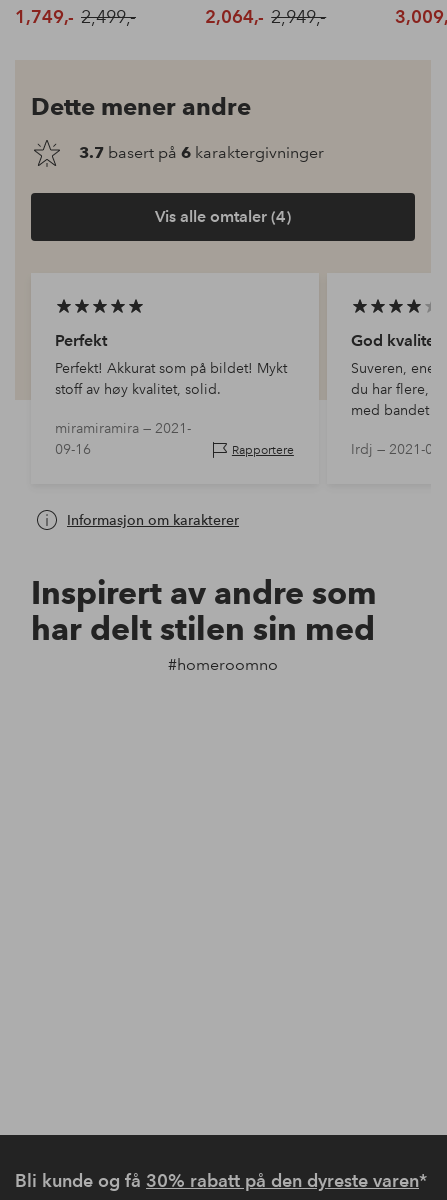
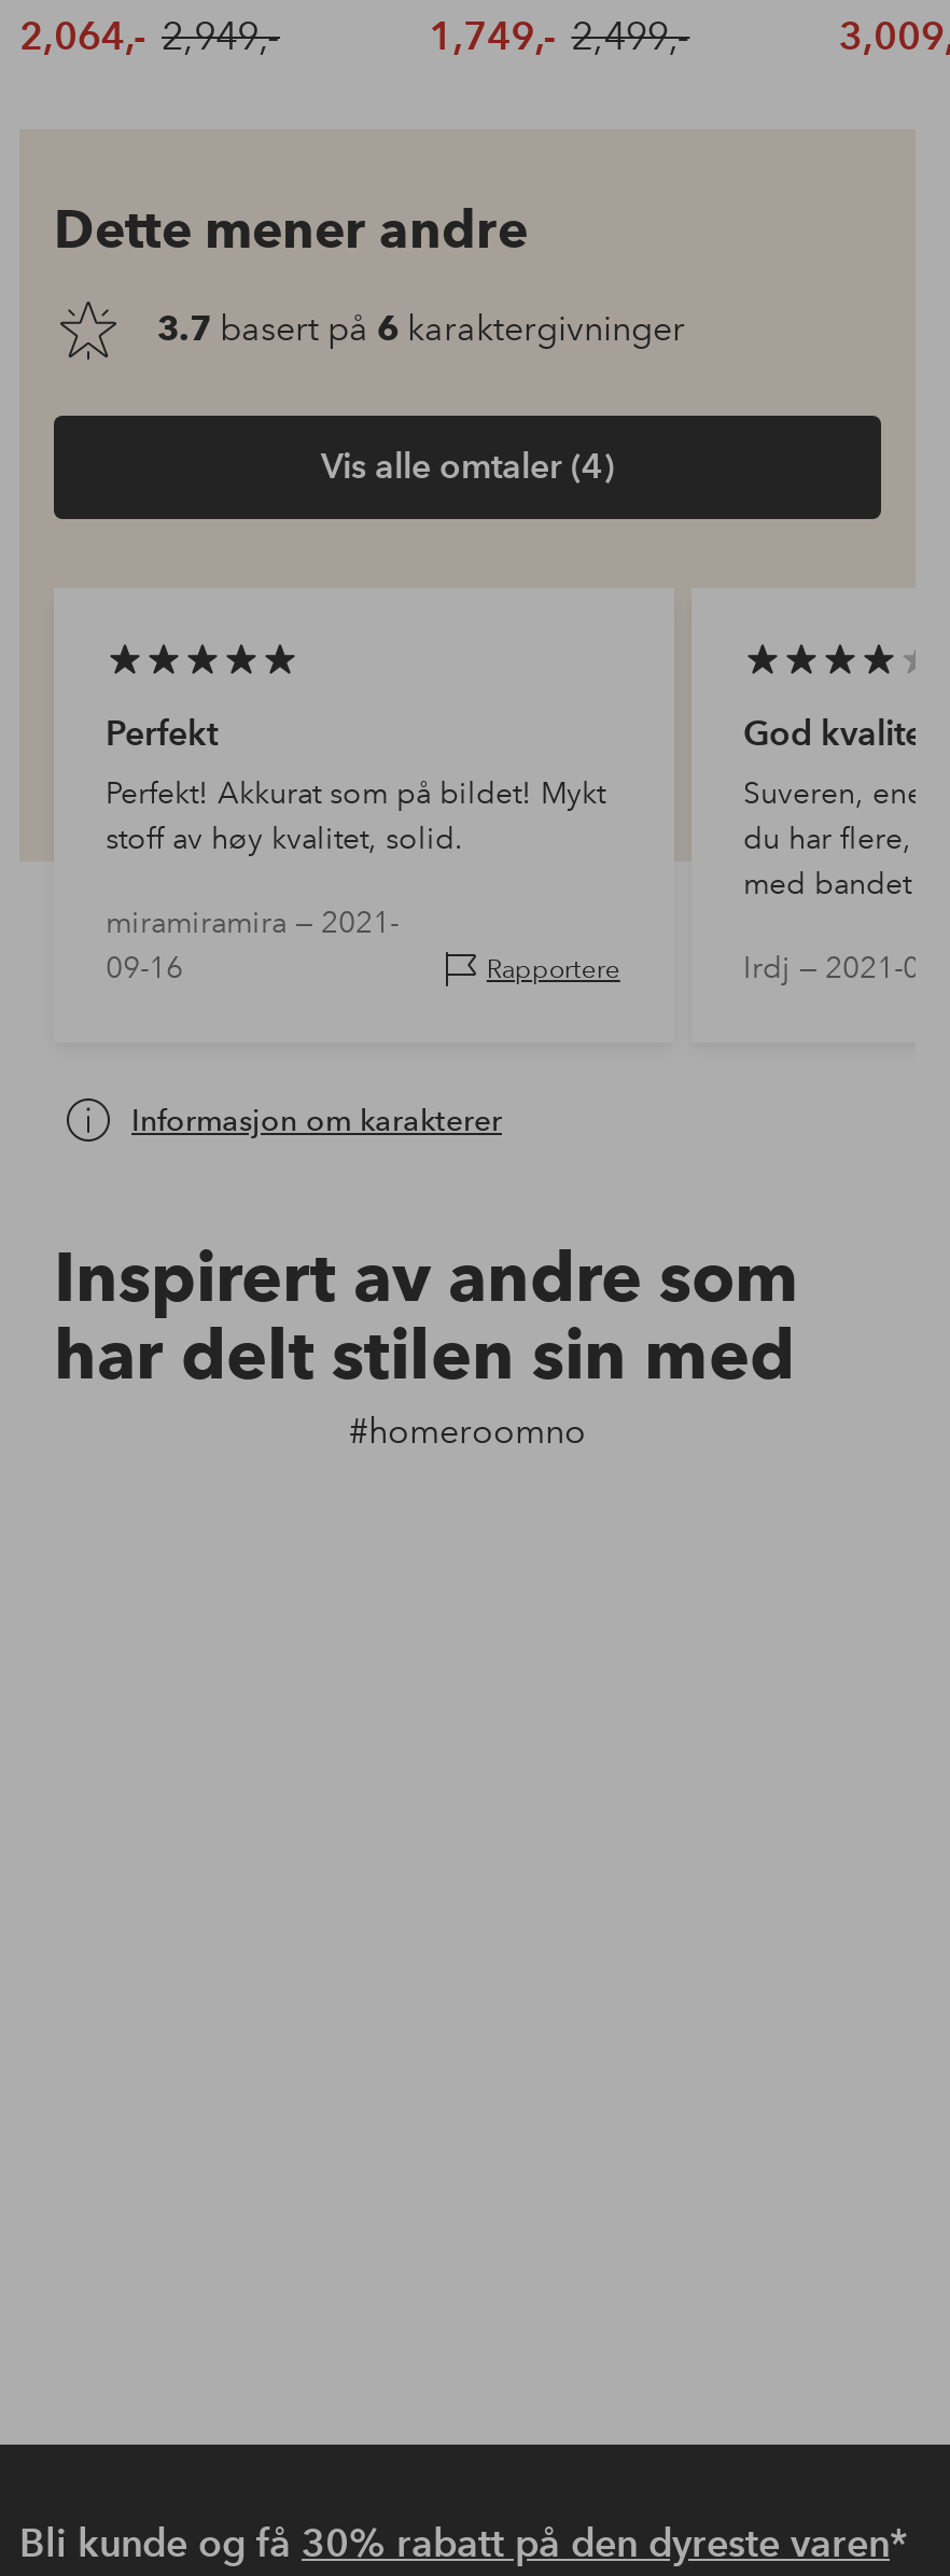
- 1,749,- 2,499,-
+ 2,064,- 2,949,-

- 2,064,- 2,949,-
+ 1,749,- 2,499,-
